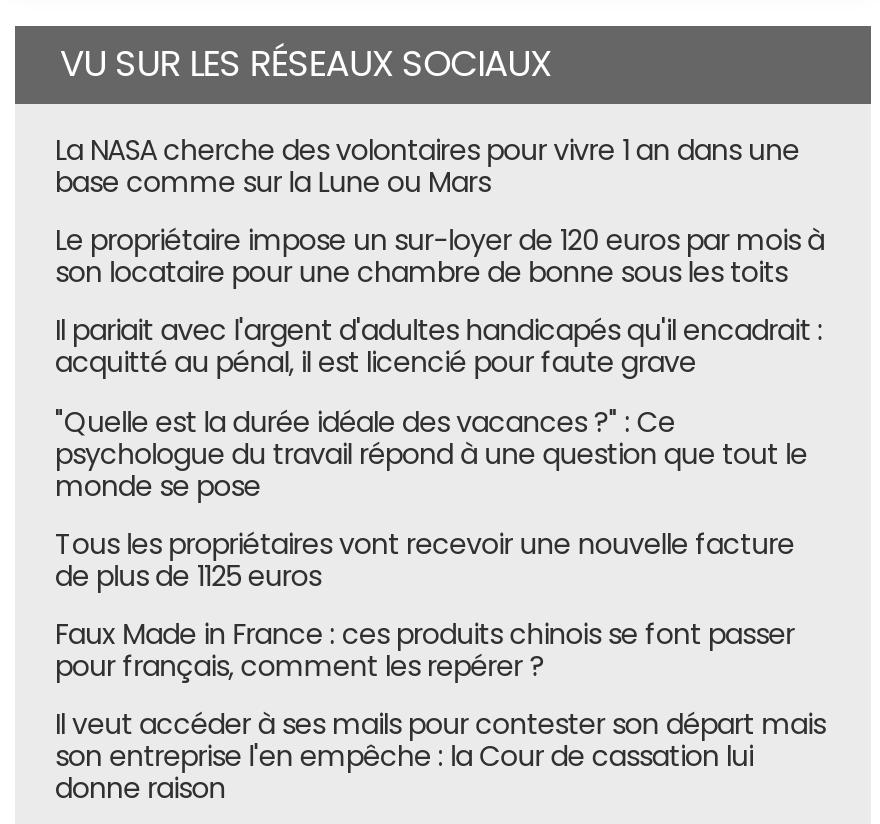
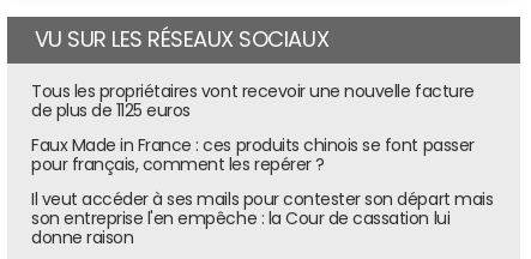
- La NASA cherche des volontaires pour vivre 1 an dans une
- base comme sur la Lune ou Mars
- Le propriétaire impose un sur-loyer de 120 euros par mois à
- son locataire pour une chambre de bonne sous les toits
- Il pariait avec l'argent d'adultes handicapés qu'il encadrait :
- acquitté au pénal, il est licencié pour faute grave
- "Quelle est la durée idéale des vacances ?" : Ce
- psychologue du travail répond à une question que tout le
- monde se pose
